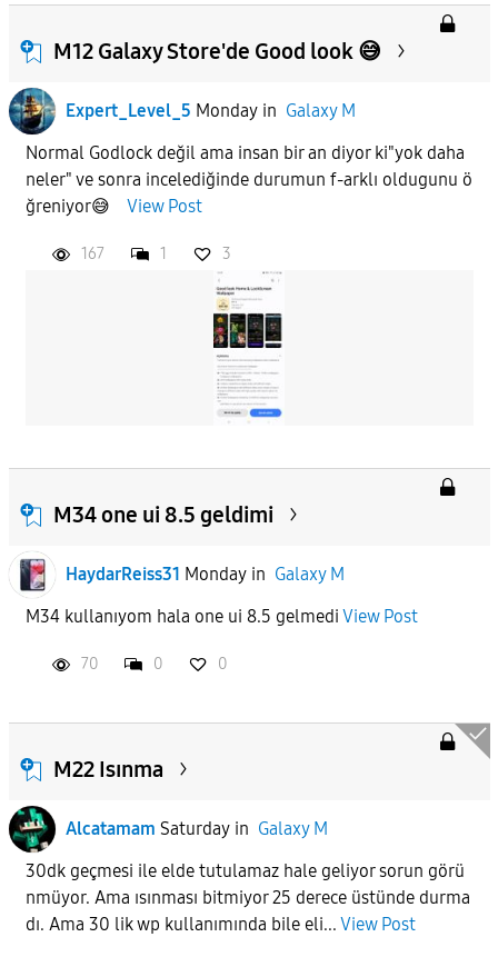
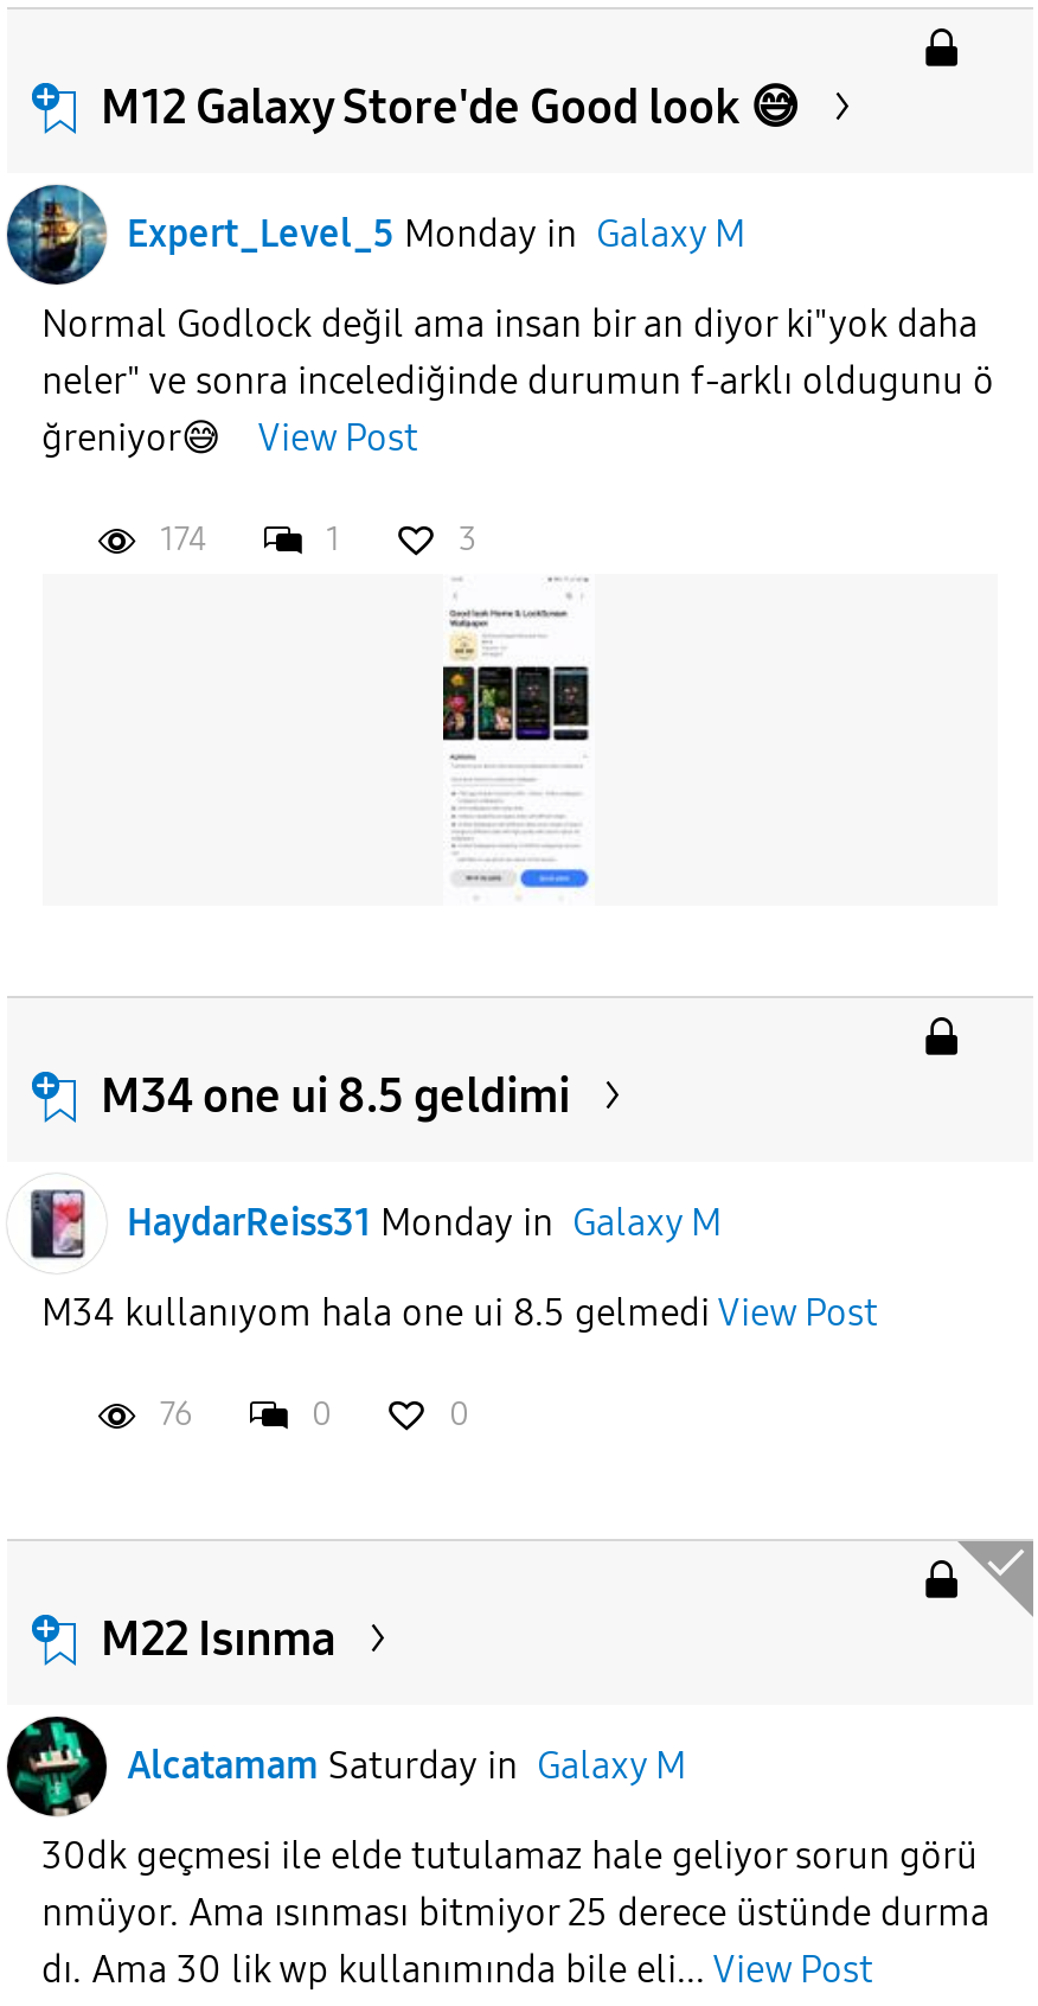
- 167
+ 174

- 70
+ 76
